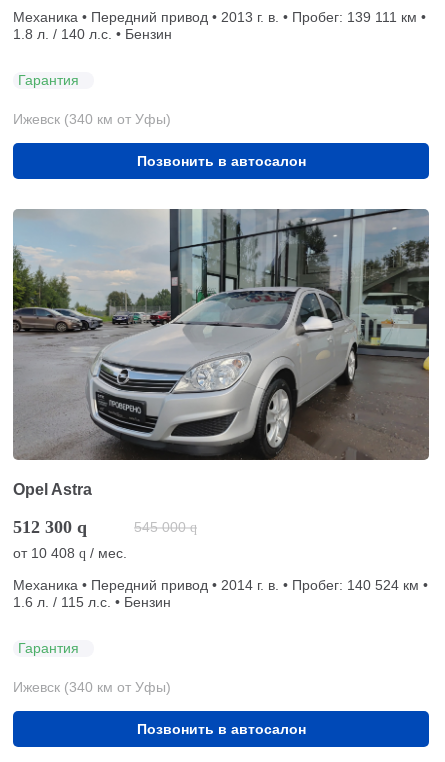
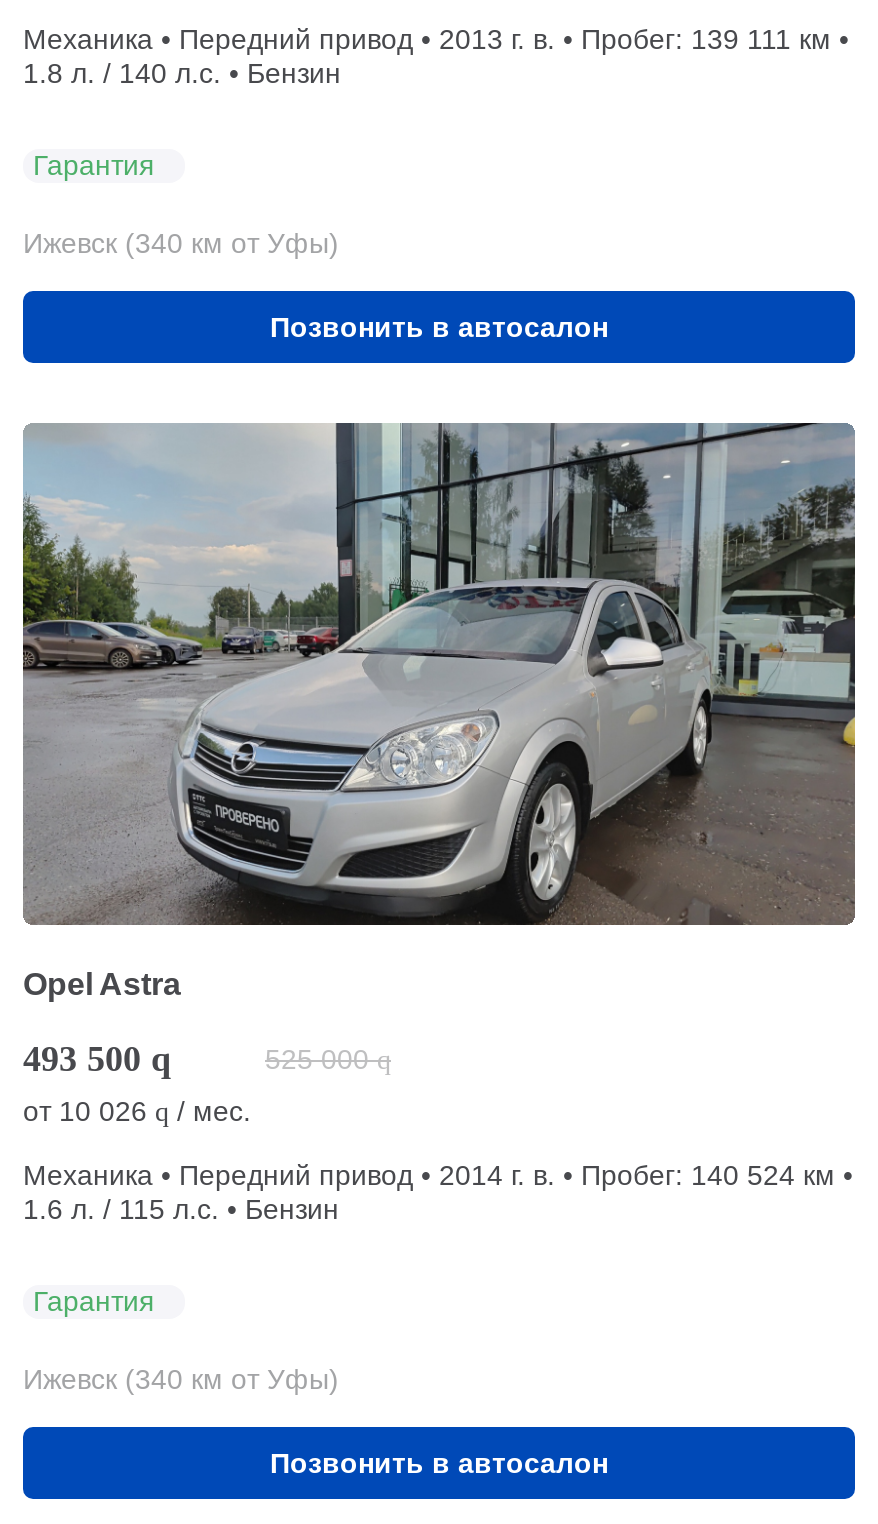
- 512 300 q
+ 493 500 q

- 545 000 q
+ 525 000 q

- от 10 408 q / мес.
+ от 10 026 q / мес.
